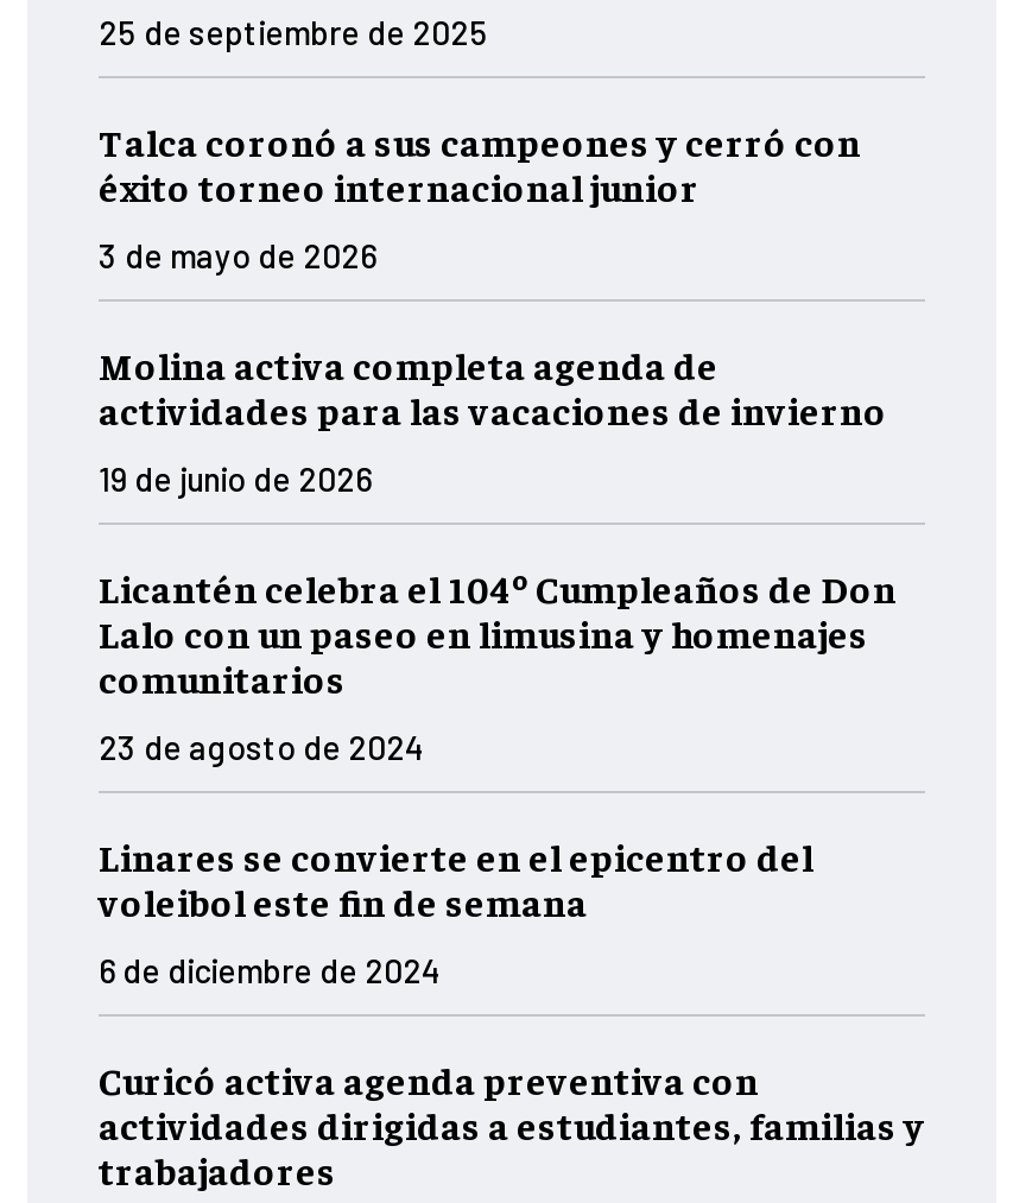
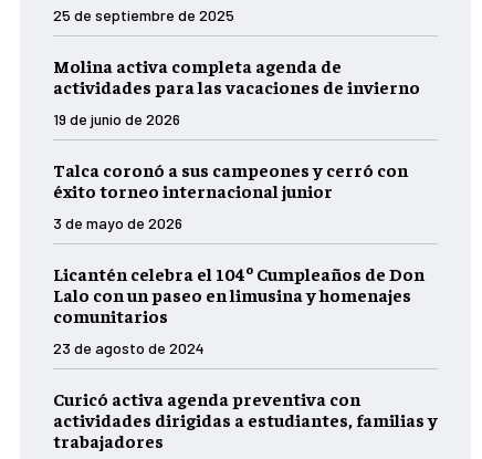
moved down: Talca coronó a sus campeones y cerró con | éxito torneo internacional junior | 3 de mayo de 2026

- Linares se convierte en el epicentro del
- voleibol este fin de semana
- 6 de diciembre de 2024
